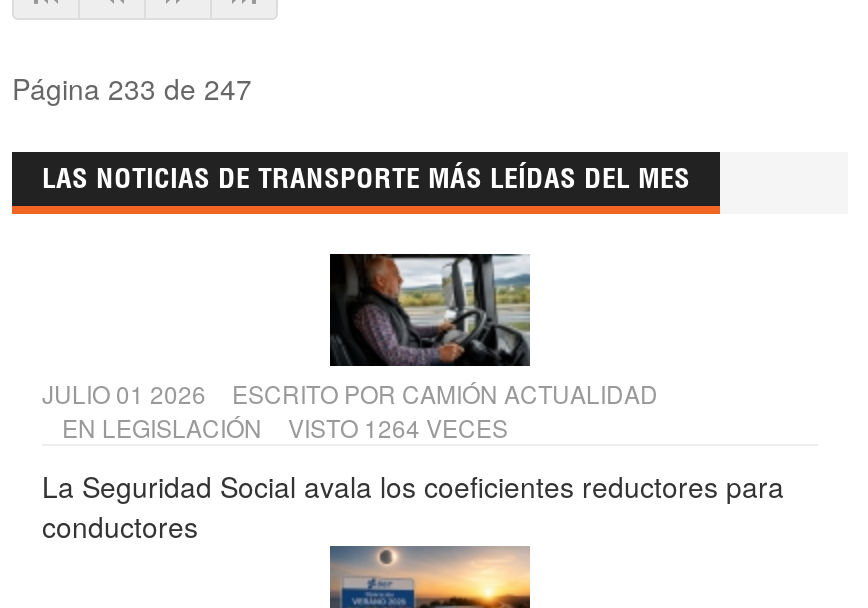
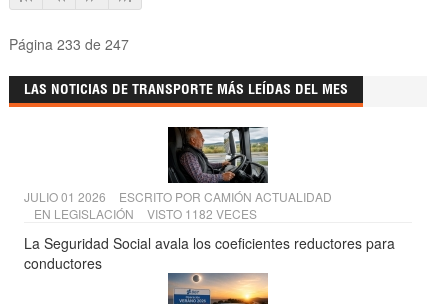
- EN LEGISLACIÓN VISTO 1264 VECES
+ EN LEGISLACIÓN VISTO 1182 VECES
